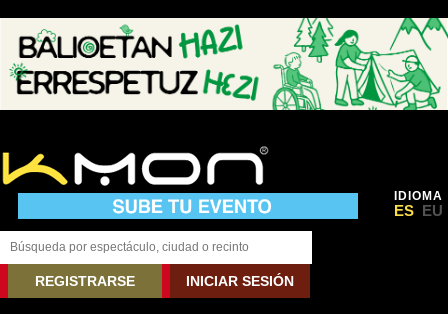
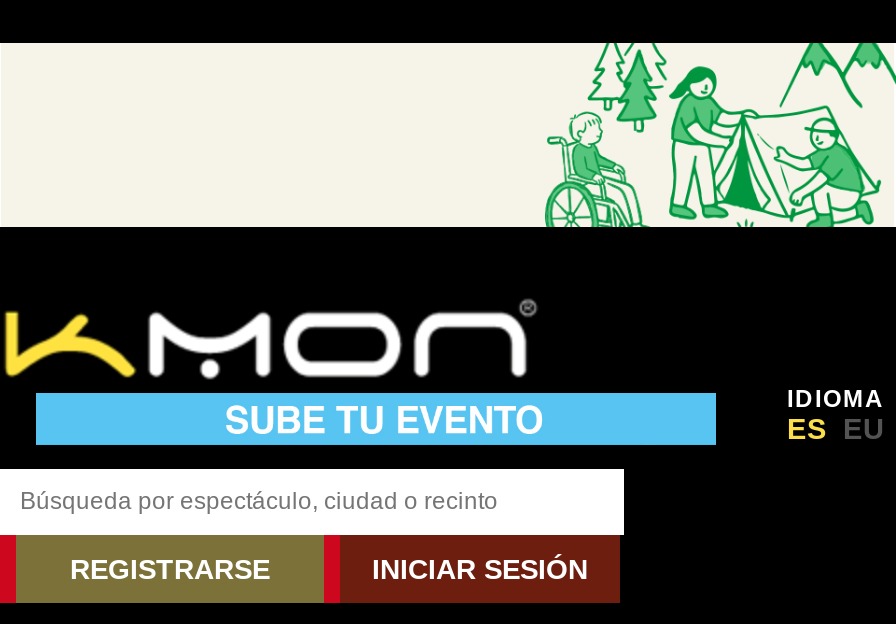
- [image]
